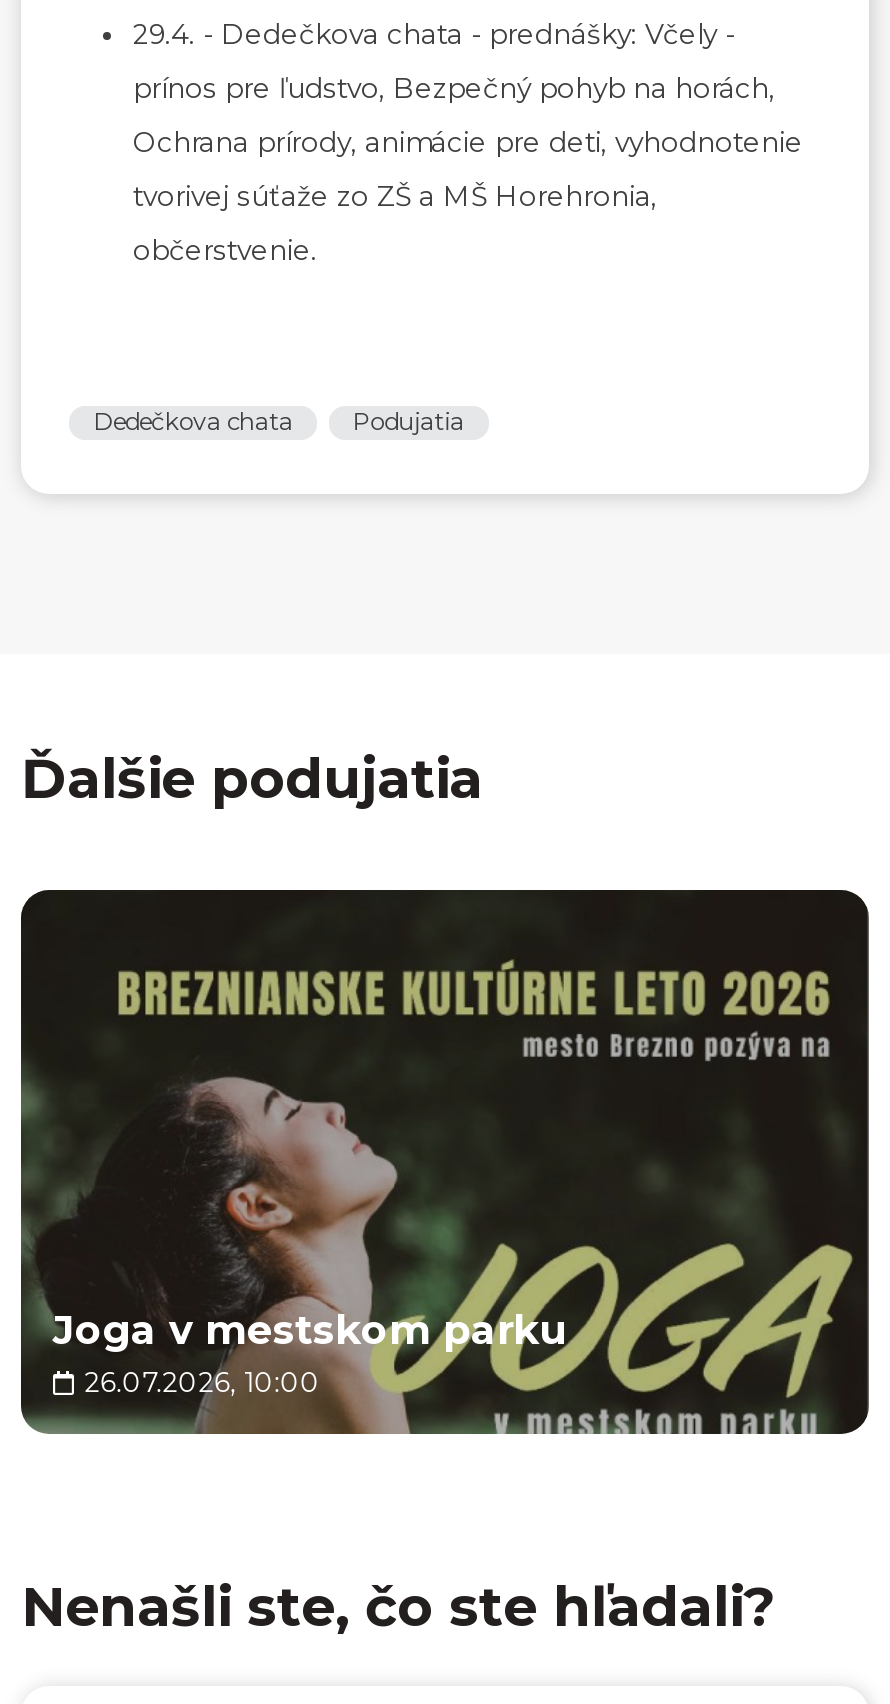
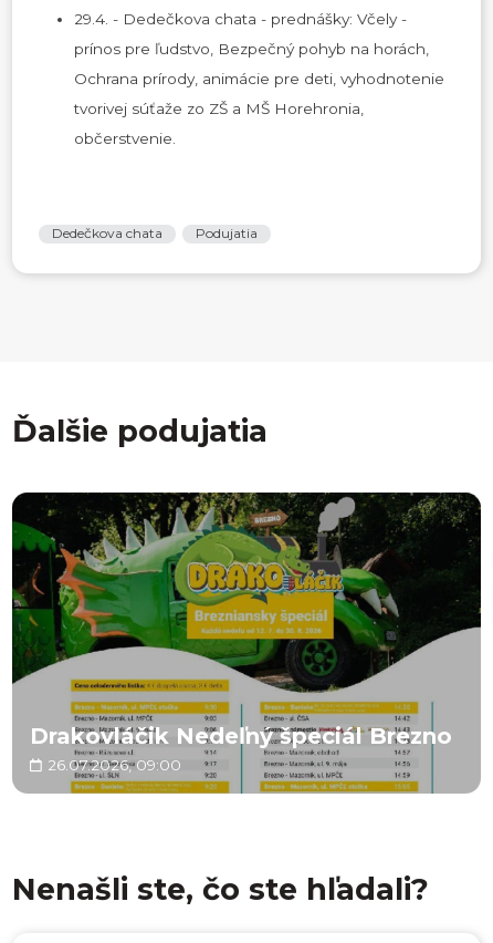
- [image]
- Joga v mestskom parku
- 26.07.2026, 10:00
+ [image]
+ Drakovláčik Nedeľný špeciál Brezno
+ 26.07.2026, 09:00
